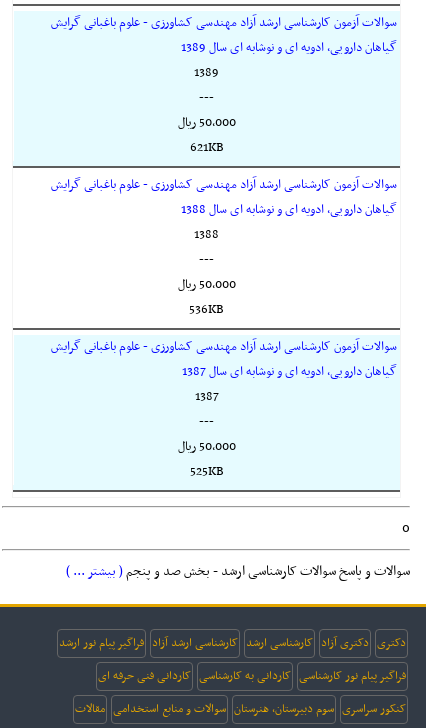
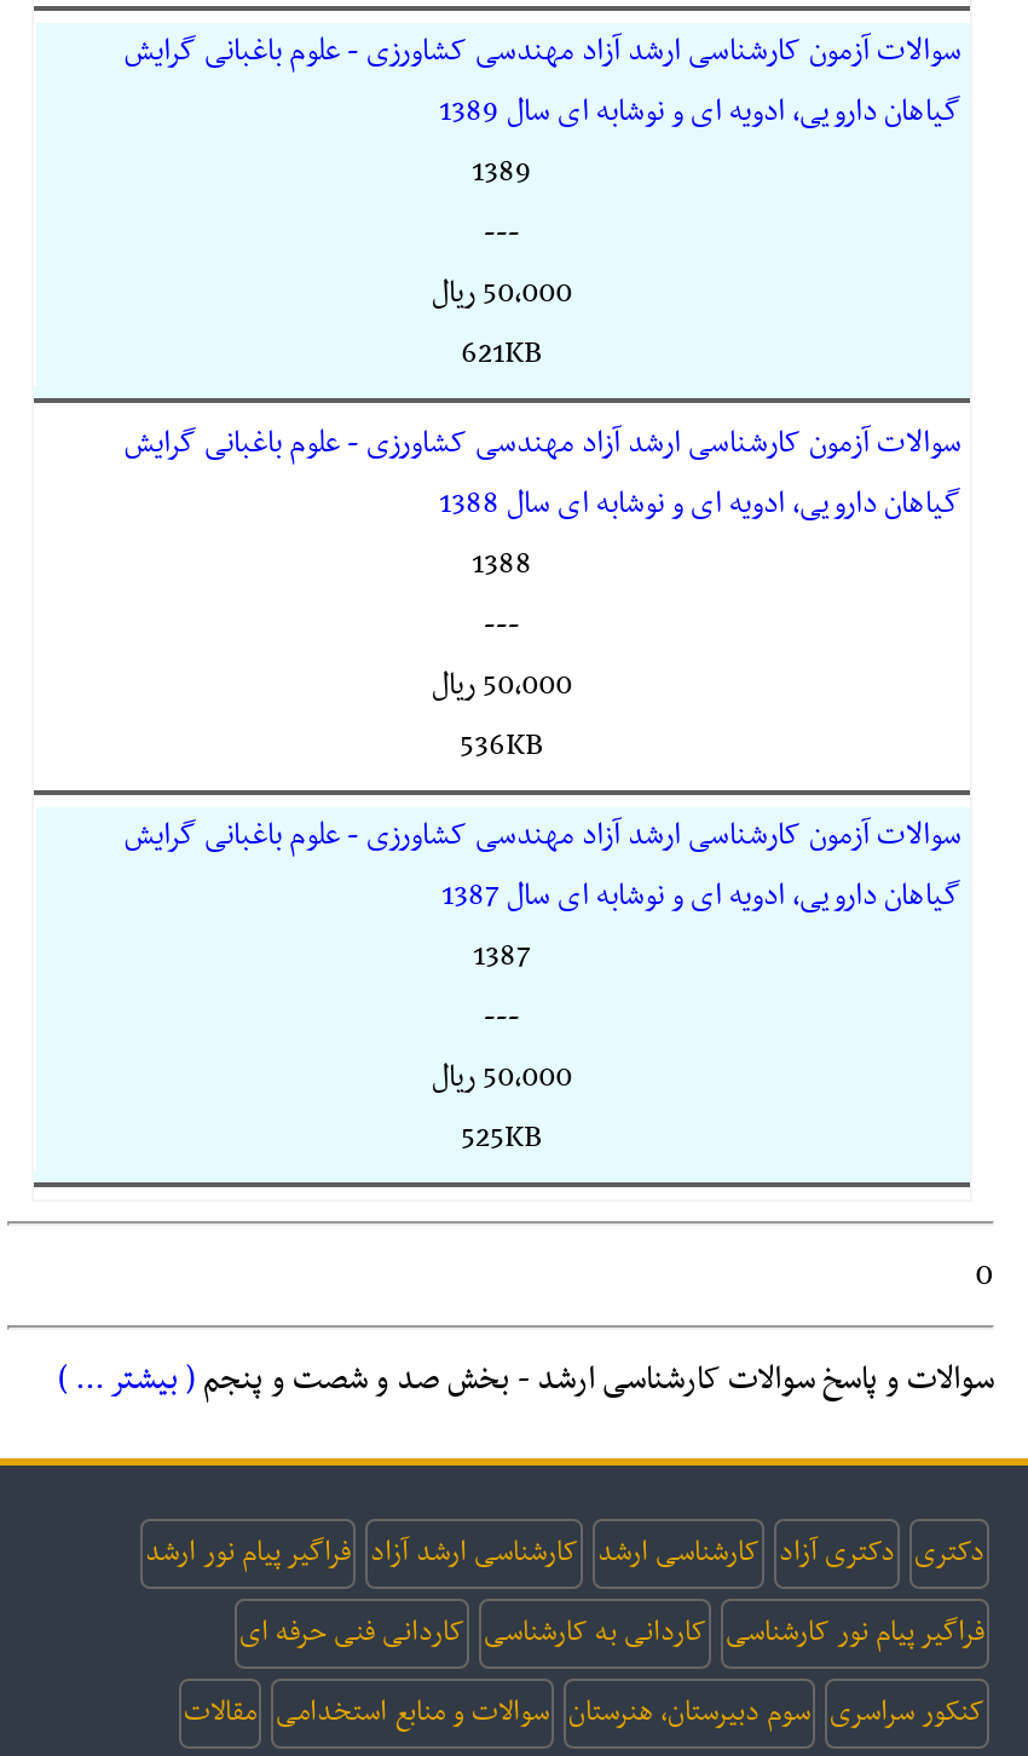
- سوالات و پاسخ سوالات کارشناسی ارشد - بخش صد و پنجم ( بیشتر ... )
+ سوالات و پاسخ سوالات کارشناسی ارشد - بخش صد و شصت و پنجم ( بیشتر ... )
